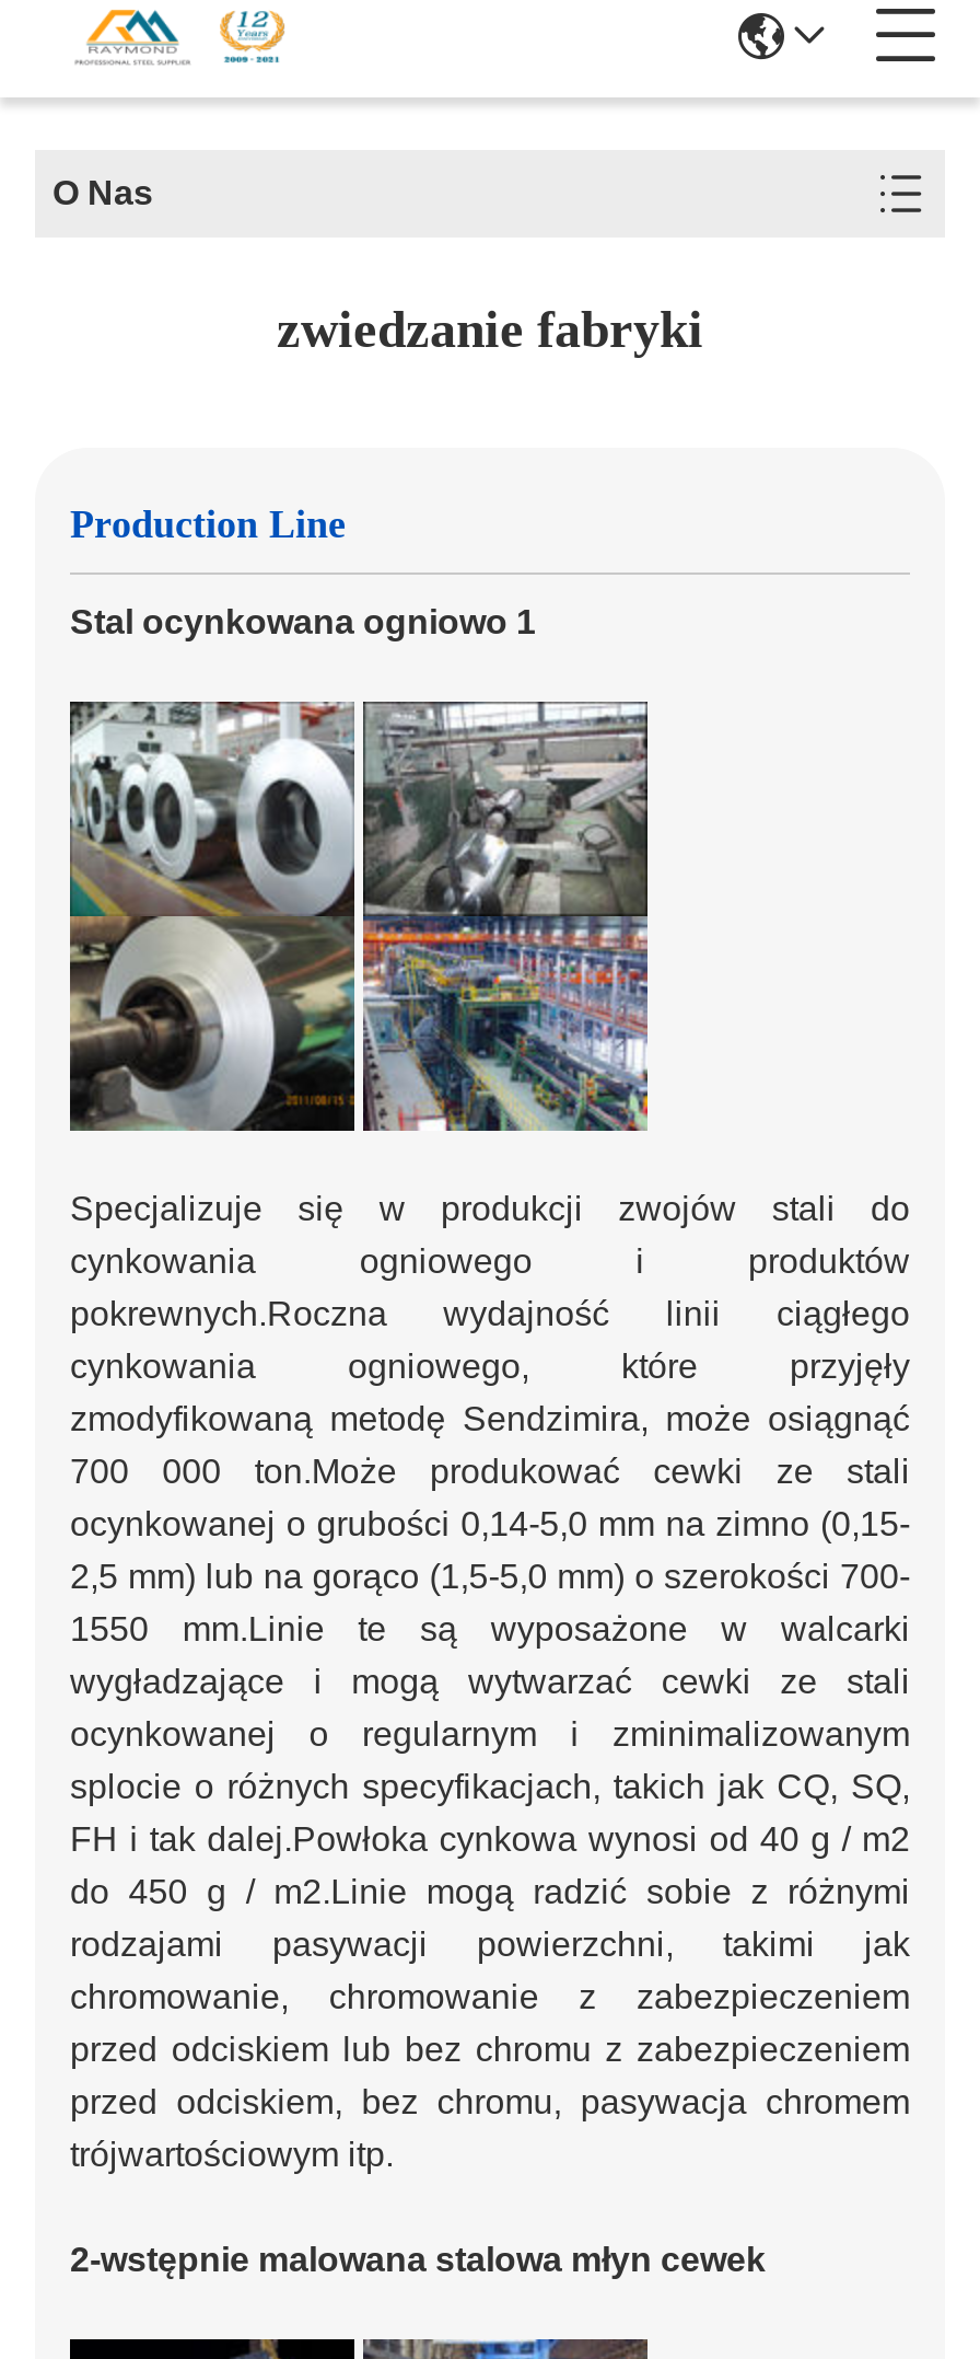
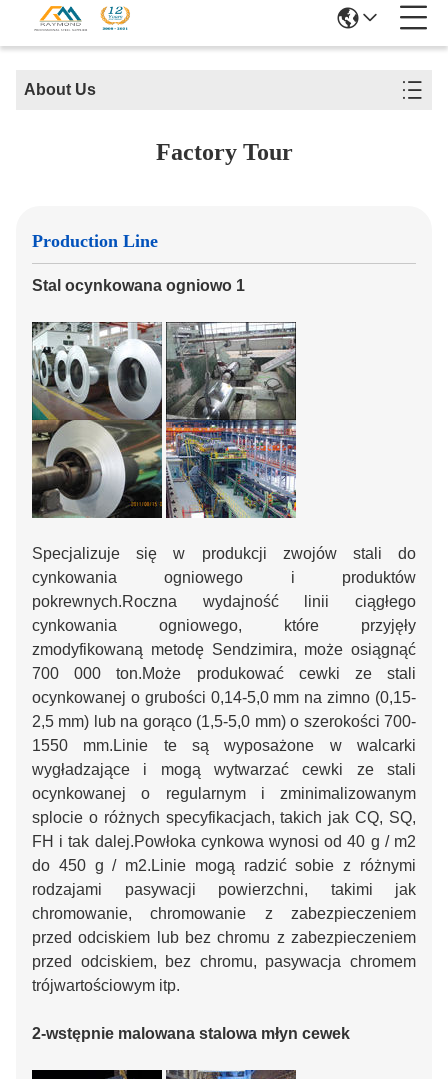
- O Nas
+ About Us

- zwiedzanie fabryki
+ Factory Tour
